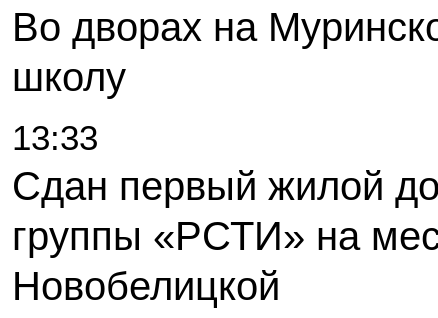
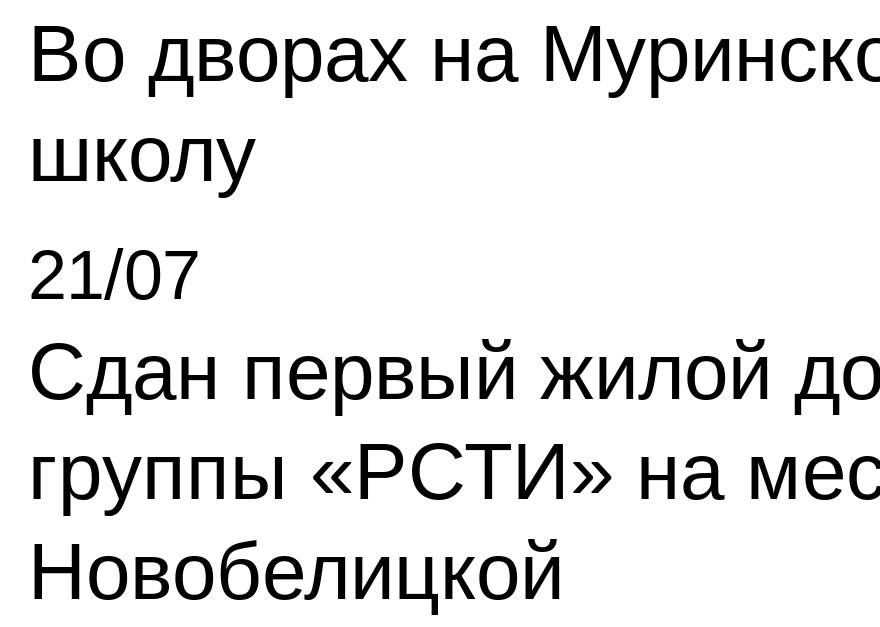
- 13:33
+ 21/07
